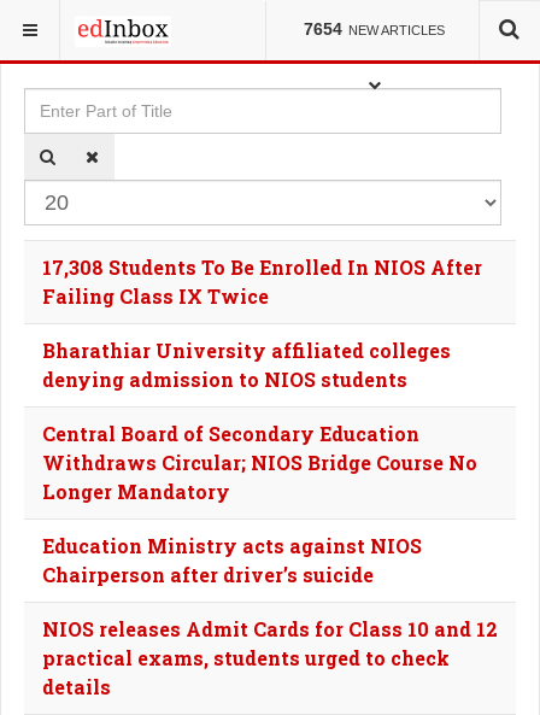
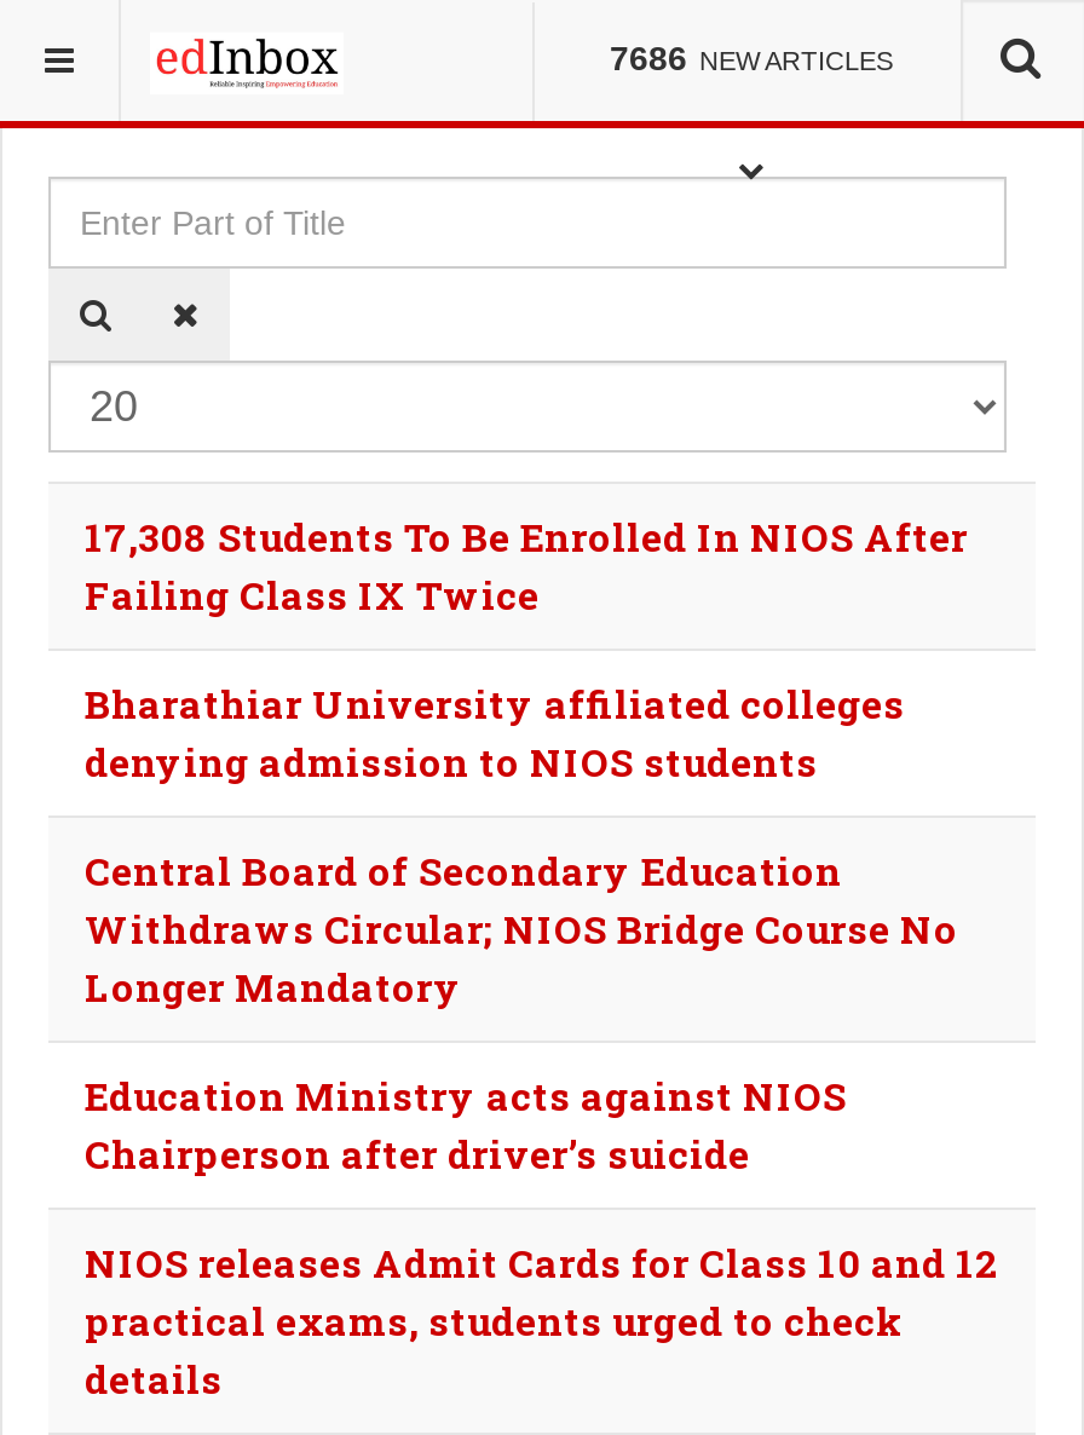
- 7654 NEW ARTICLES
+ 7686 NEW ARTICLES
